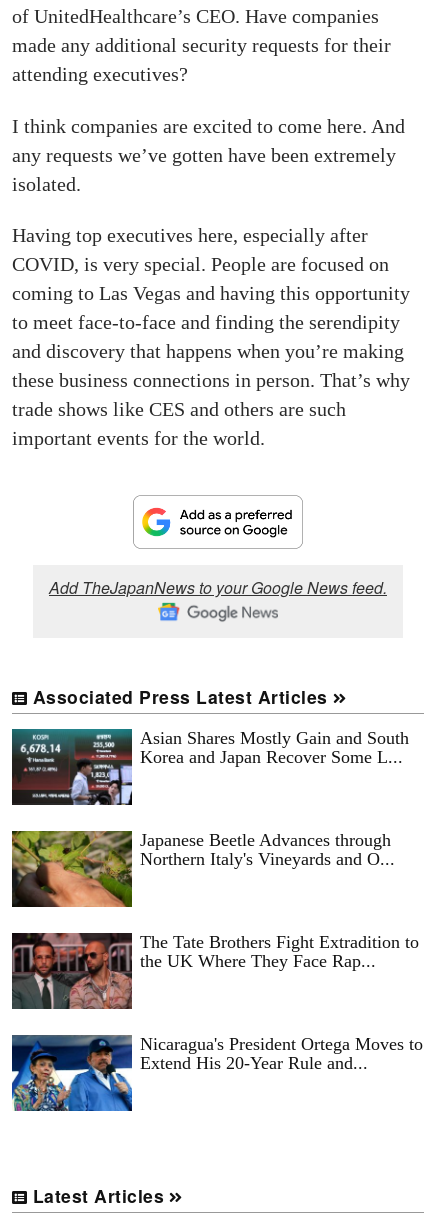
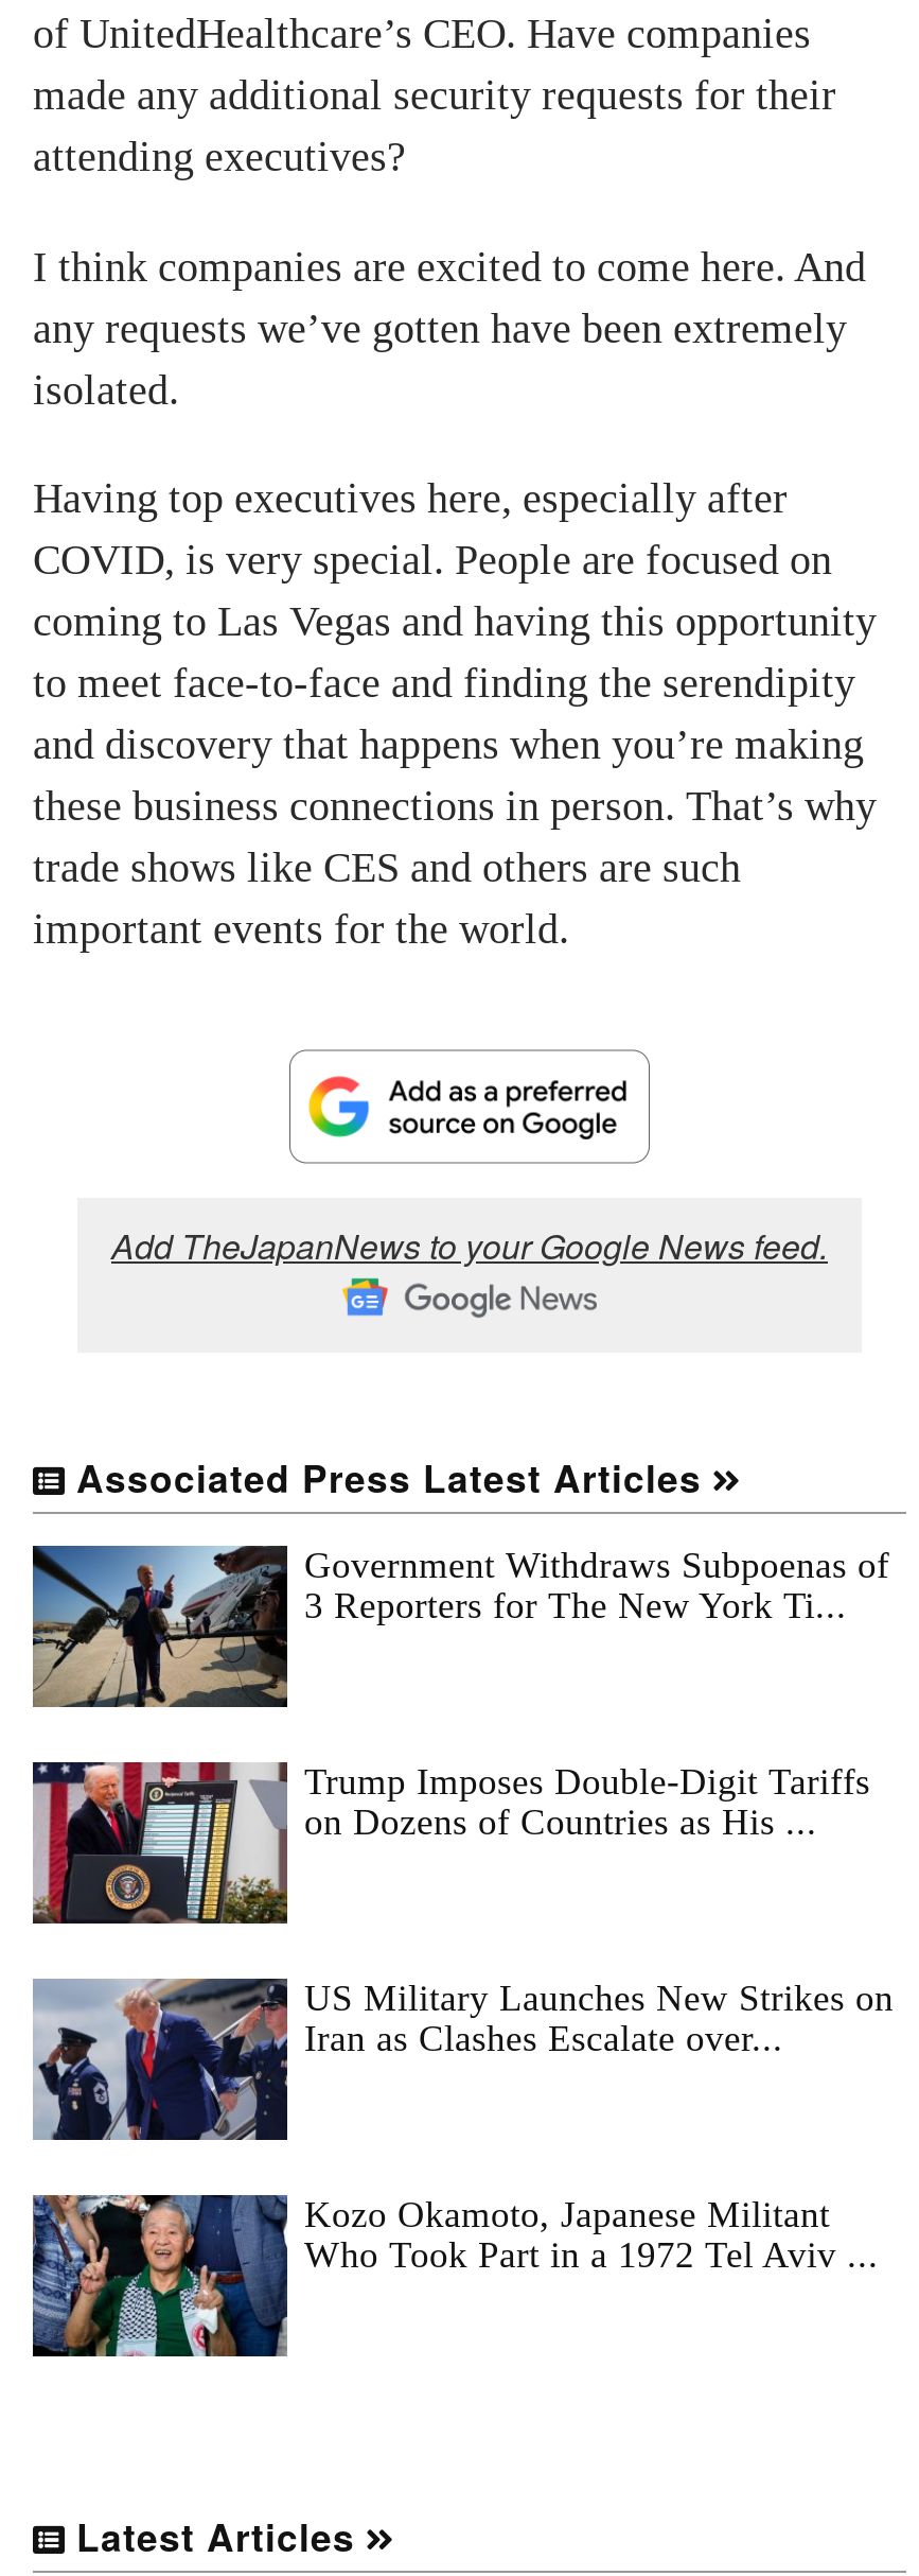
- [image]
- Asian Shares Mostly Gain and South
- Korea and Japan Recover Some L...
+ [image]
+ Government Withdraws Subpoenas of
+ 3 Reporters for The New York Ti...

- [image]
- Japanese Beetle Advances through
- Northern Italy's Vineyards and O...
+ [image]
+ Trump Imposes Double-Digit Tariffs
+ on Dozens of Countries as His ...

- [image]
- The Tate Brothers Fight Extradition to
- the UK Where They Face Rap...
+ [image]
+ US Military Launches New Strikes on
+ Iran as Clashes Escalate over...

- [image]
- Nicaragua's President Ortega Moves to
- Extend His 20-Year Rule and...
+ [image]
+ Kozo Okamoto, Japanese Militant
+ Who Took Part in a 1972 Tel Aviv ...
